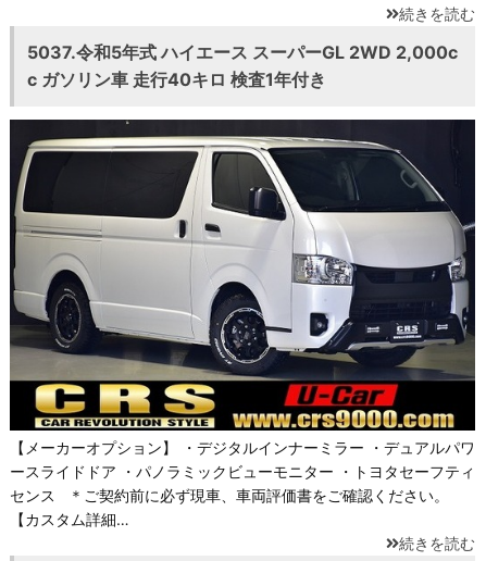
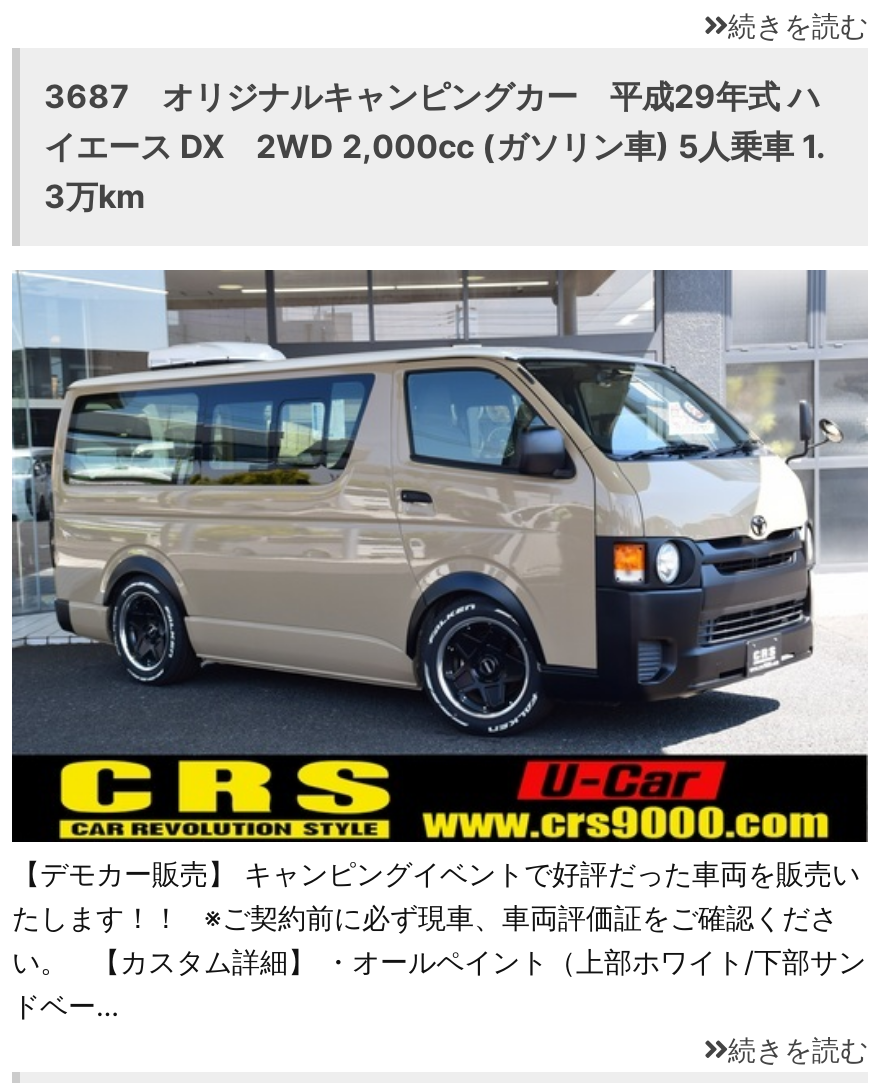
- 5037.令和5年式 ハイエース スーパーGL 2WD 2,000c
- c ガソリン車 走行40キロ 検査1年付き
+ 3687 オリジナルキャンピングカー 平成29年式 ハ
+ イエース DX 2WD 2,000cc (ガソリン車) 5人乗車 1.
+ 3万km

- [image]
- 【メーカーオプション】 ・デジタルインナーミラー ・デュアルパワ
- ースライドドア ・パノラミックビューモニター ・トヨタセーフティ
- センス ＊ご契約前に必ず現車、車両評価書をご確認ください。
- 【カスタム詳細…
+ [image]
+ 【デモカー販売】 キャンピングイベントで好評だった車両を販売い
+ たします！！ ※ご契約前に必ず現車、車両評価証をご確認くださ
+ い。 【カスタム詳細】 ・オールペイント（上部ホワイト/下部サン
+ ドベー…
